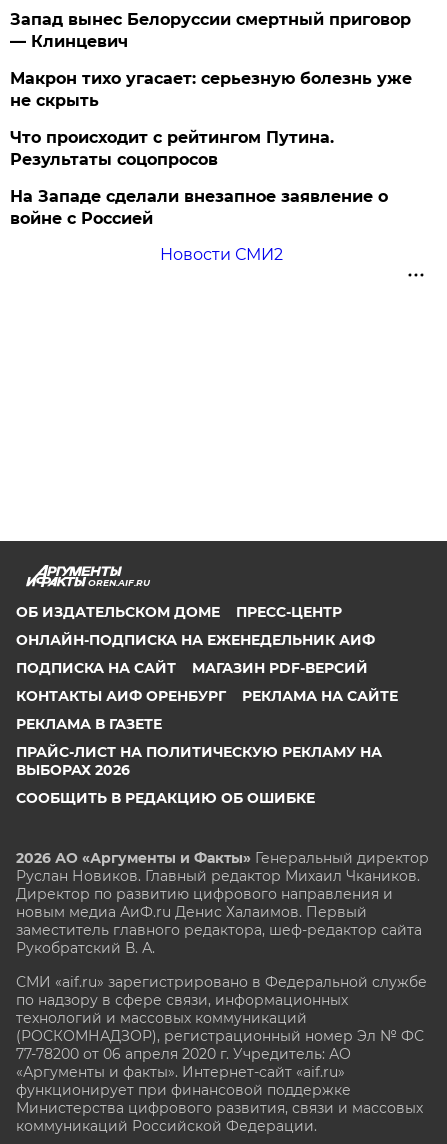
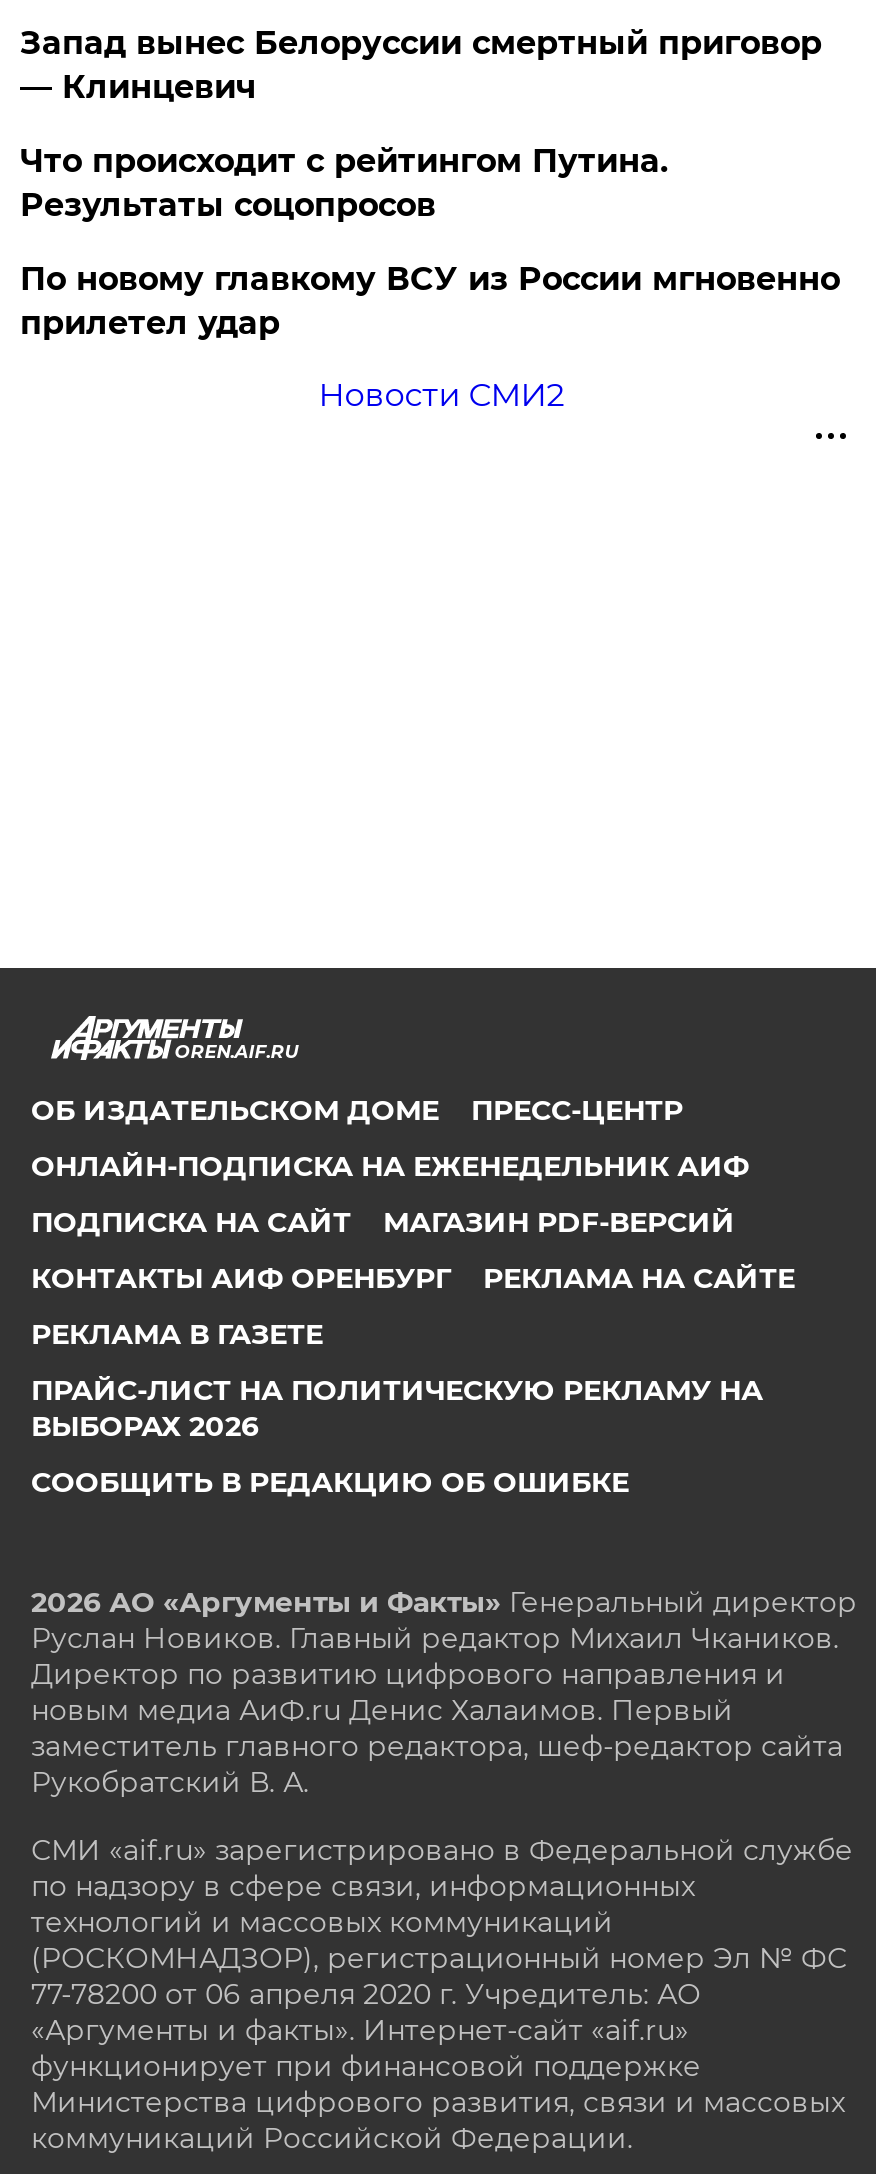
- Макрон тихо угасает: серьезную болезнь уже
- не скрыть

- На Западе сделали внезапное заявление о
- войне с Россией
+ По новому главкому ВСУ из России мгновенно
+ прилетел удар
